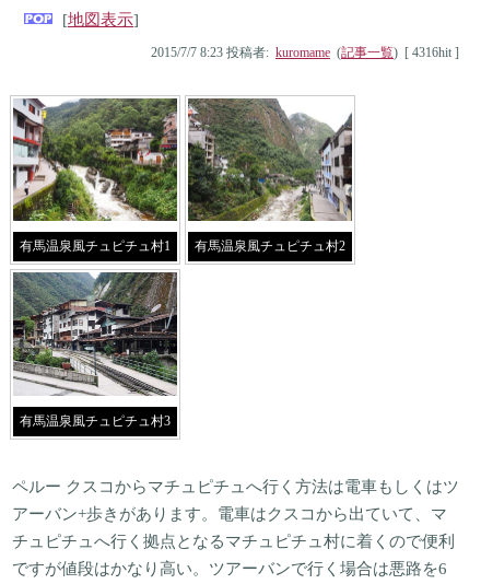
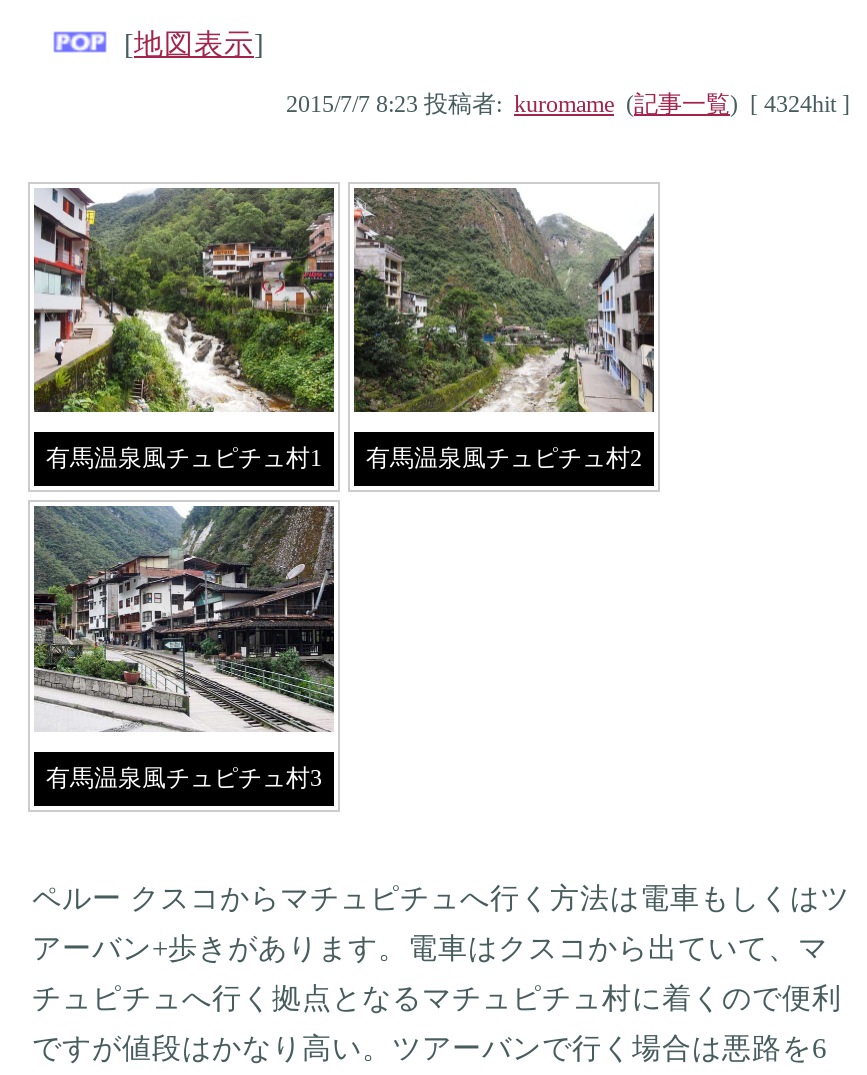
- 2015/7/7 8:23 投稿者: kuromame (記事一覧) [ 4316hit ]
+ 2015/7/7 8:23 投稿者: kuromame (記事一覧) [ 4324hit ]
